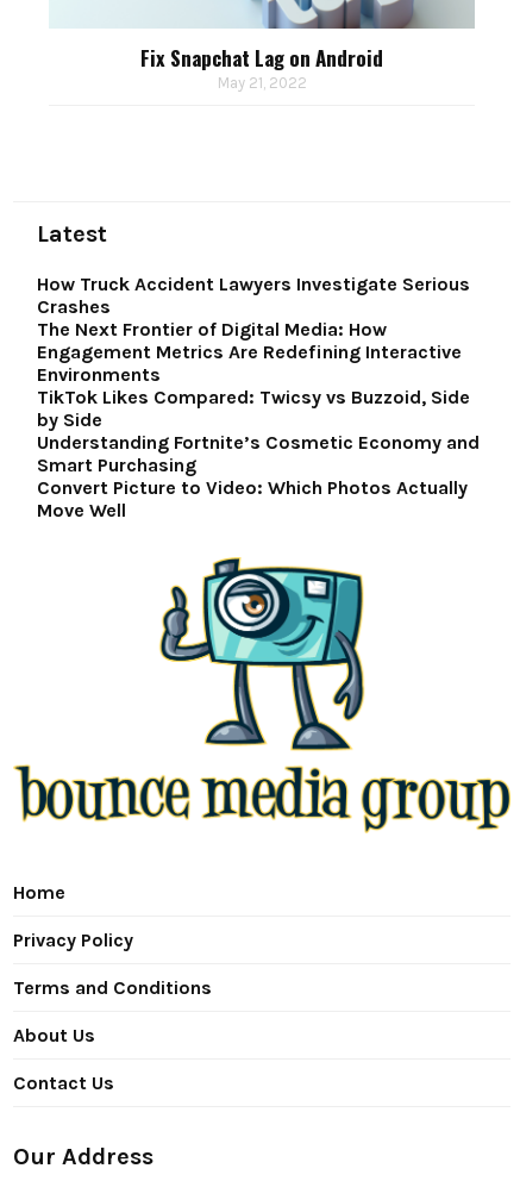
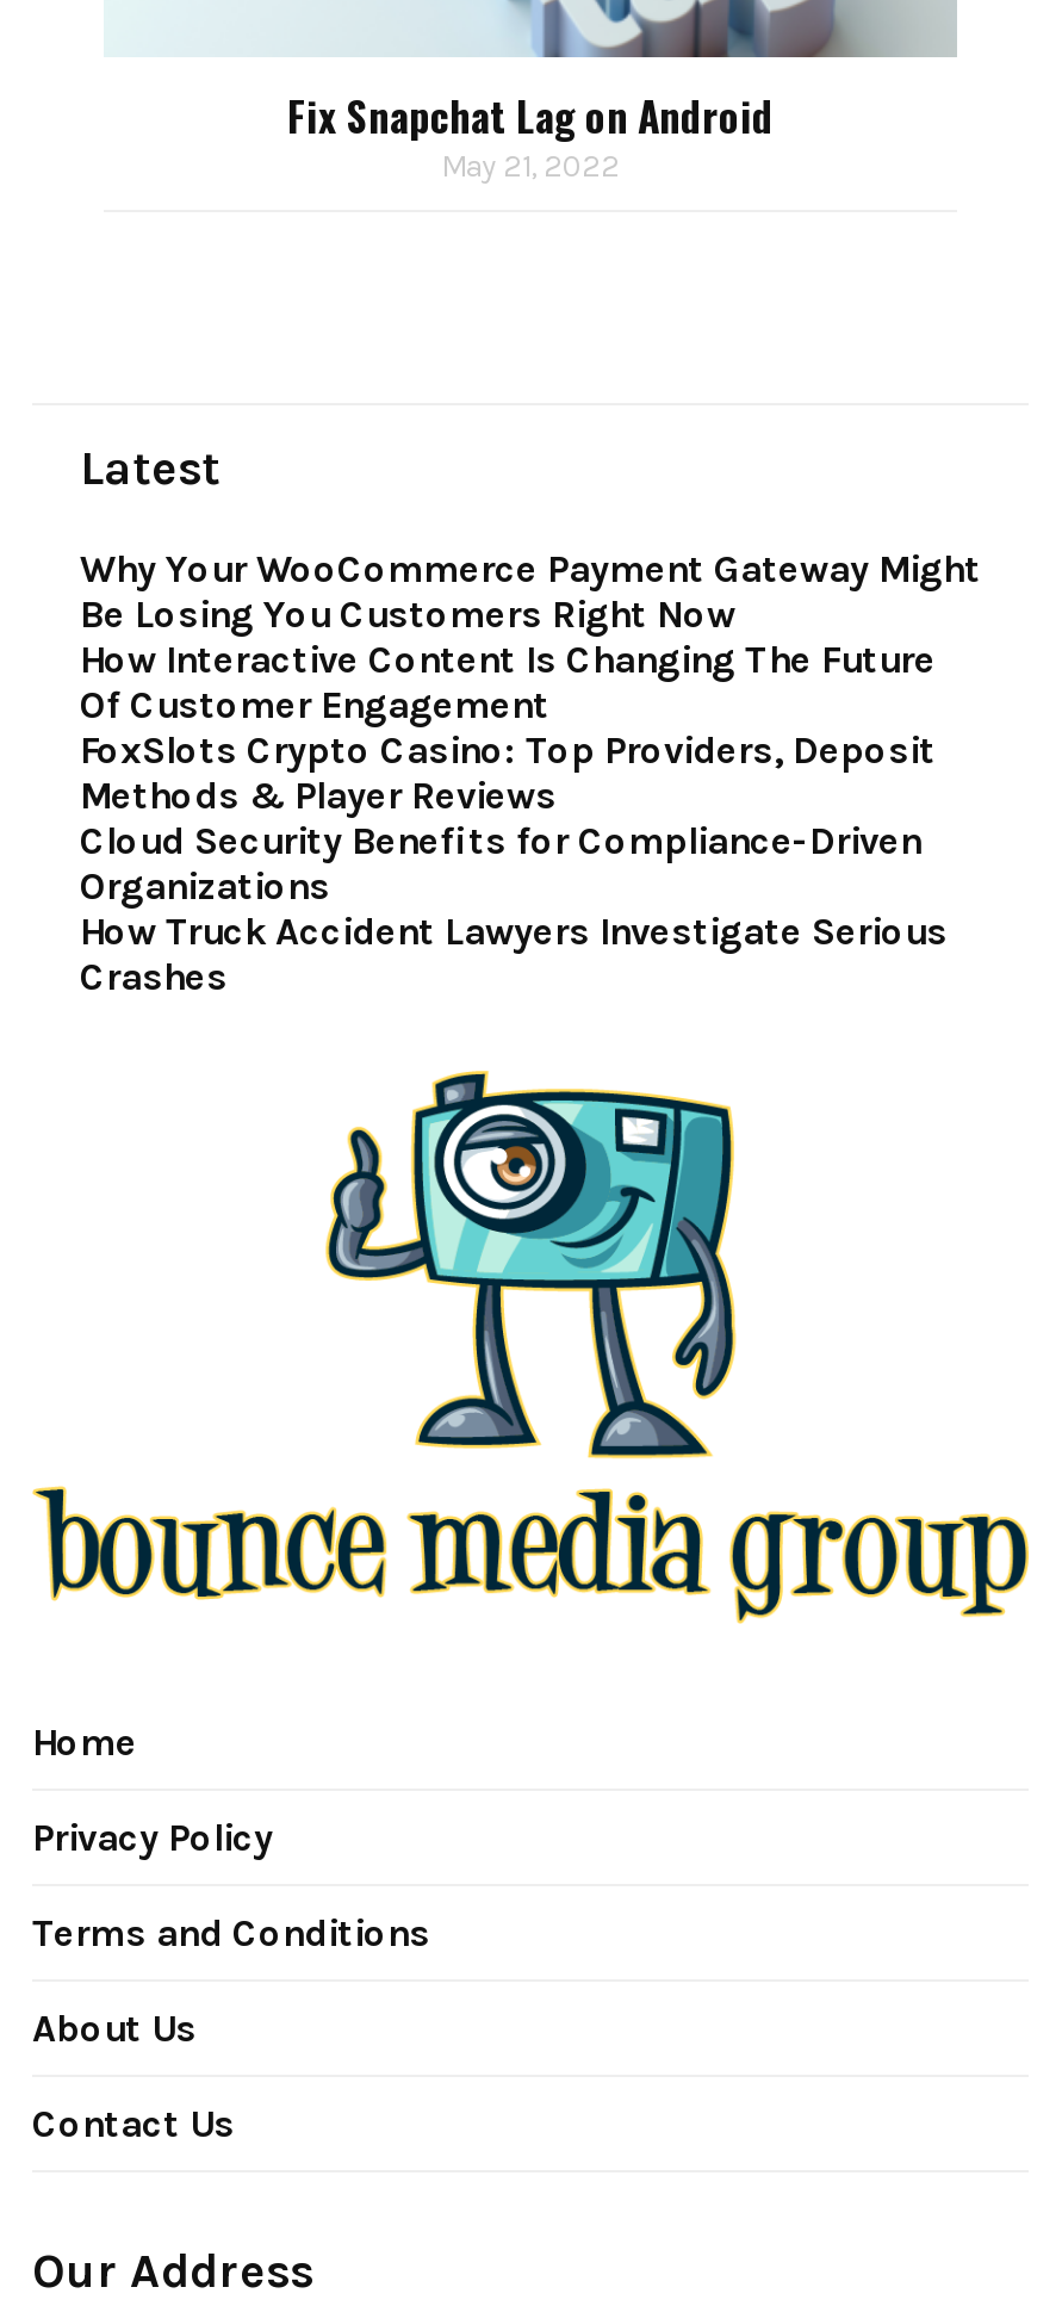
+ Why Your WooCommerce Payment Gateway Might
+ Be Losing You Customers Right Now
+ How Interactive Content Is Changing The Future
+ Of Customer Engagement
+ FoxSlots Crypto Casino: Top Providers, Deposit
+ Methods & Player Reviews
+ Cloud Security Benefits for Compliance-Driven
+ Organizations

moved down: How Truck Accident Lawyers Investigate Serious | Crashes

- The Next Frontier of Digital Media: How
- Engagement Metrics Are Redefining Interactive
- Environments
- TikTok Likes Compared: Twicsy vs Buzzoid, Side
- by Side
- Understanding Fortnite’s Cosmetic Economy and
- Smart Purchasing
- Convert Picture to Video: Which Photos Actually
- Move Well
